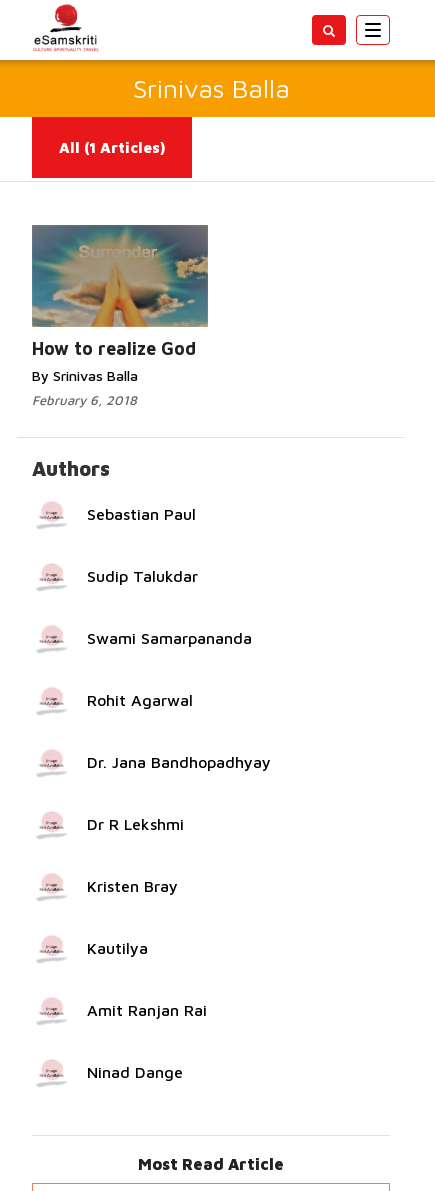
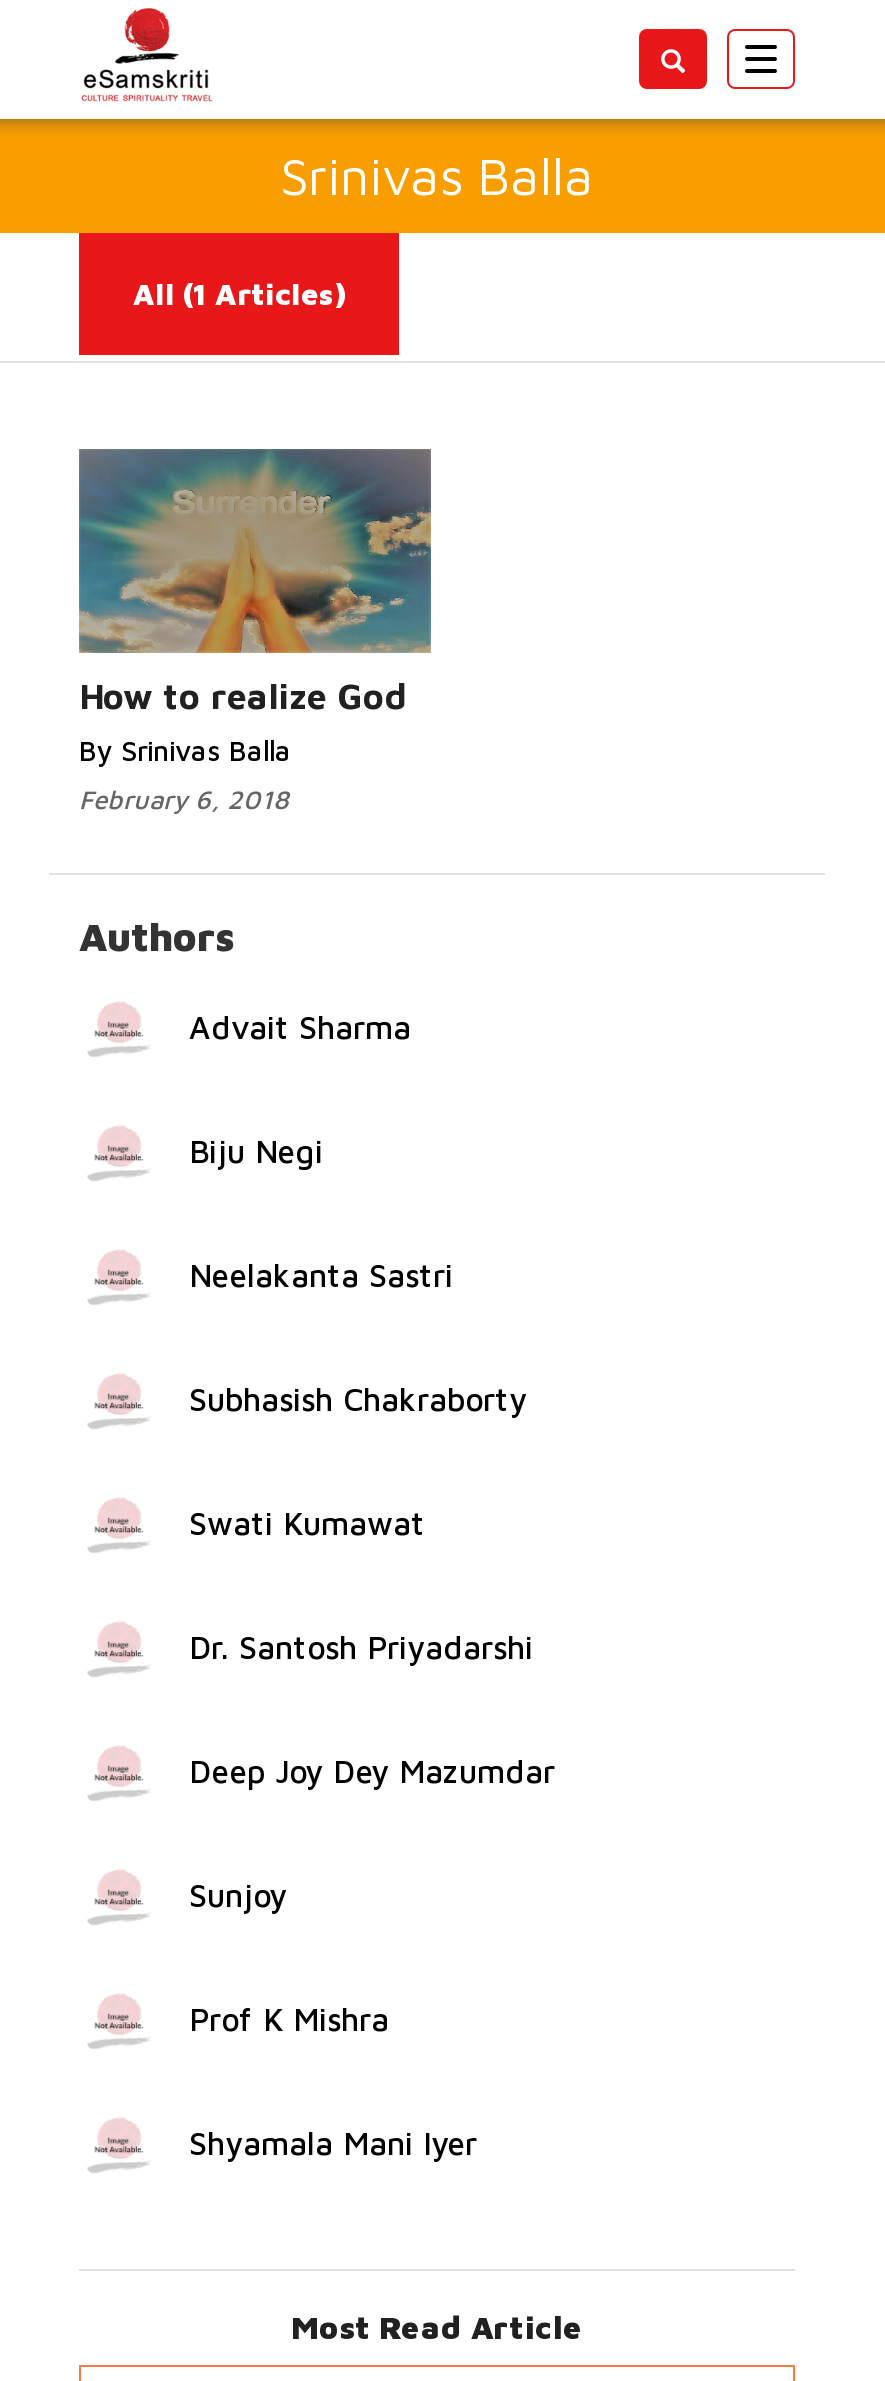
- Sebastian Paul
+ Advait Sharma

- Sudip Talukdar
+ Biju Negi

- Swami Samarpananda
+ Neelakanta Sastri

- Rohit Agarwal
+ Subhasish Chakraborty

- Dr. Jana Bandhopadhyay
+ Swati Kumawat

- Dr R Lekshmi
+ Dr. Santosh Priyadarshi

- Kristen Bray
+ Deep Joy Dey Mazumdar

- Kautilya
+ Sunjoy

- Amit Ranjan Rai
+ Prof K Mishra

- Ninad Dange
+ Shyamala Mani Iyer
